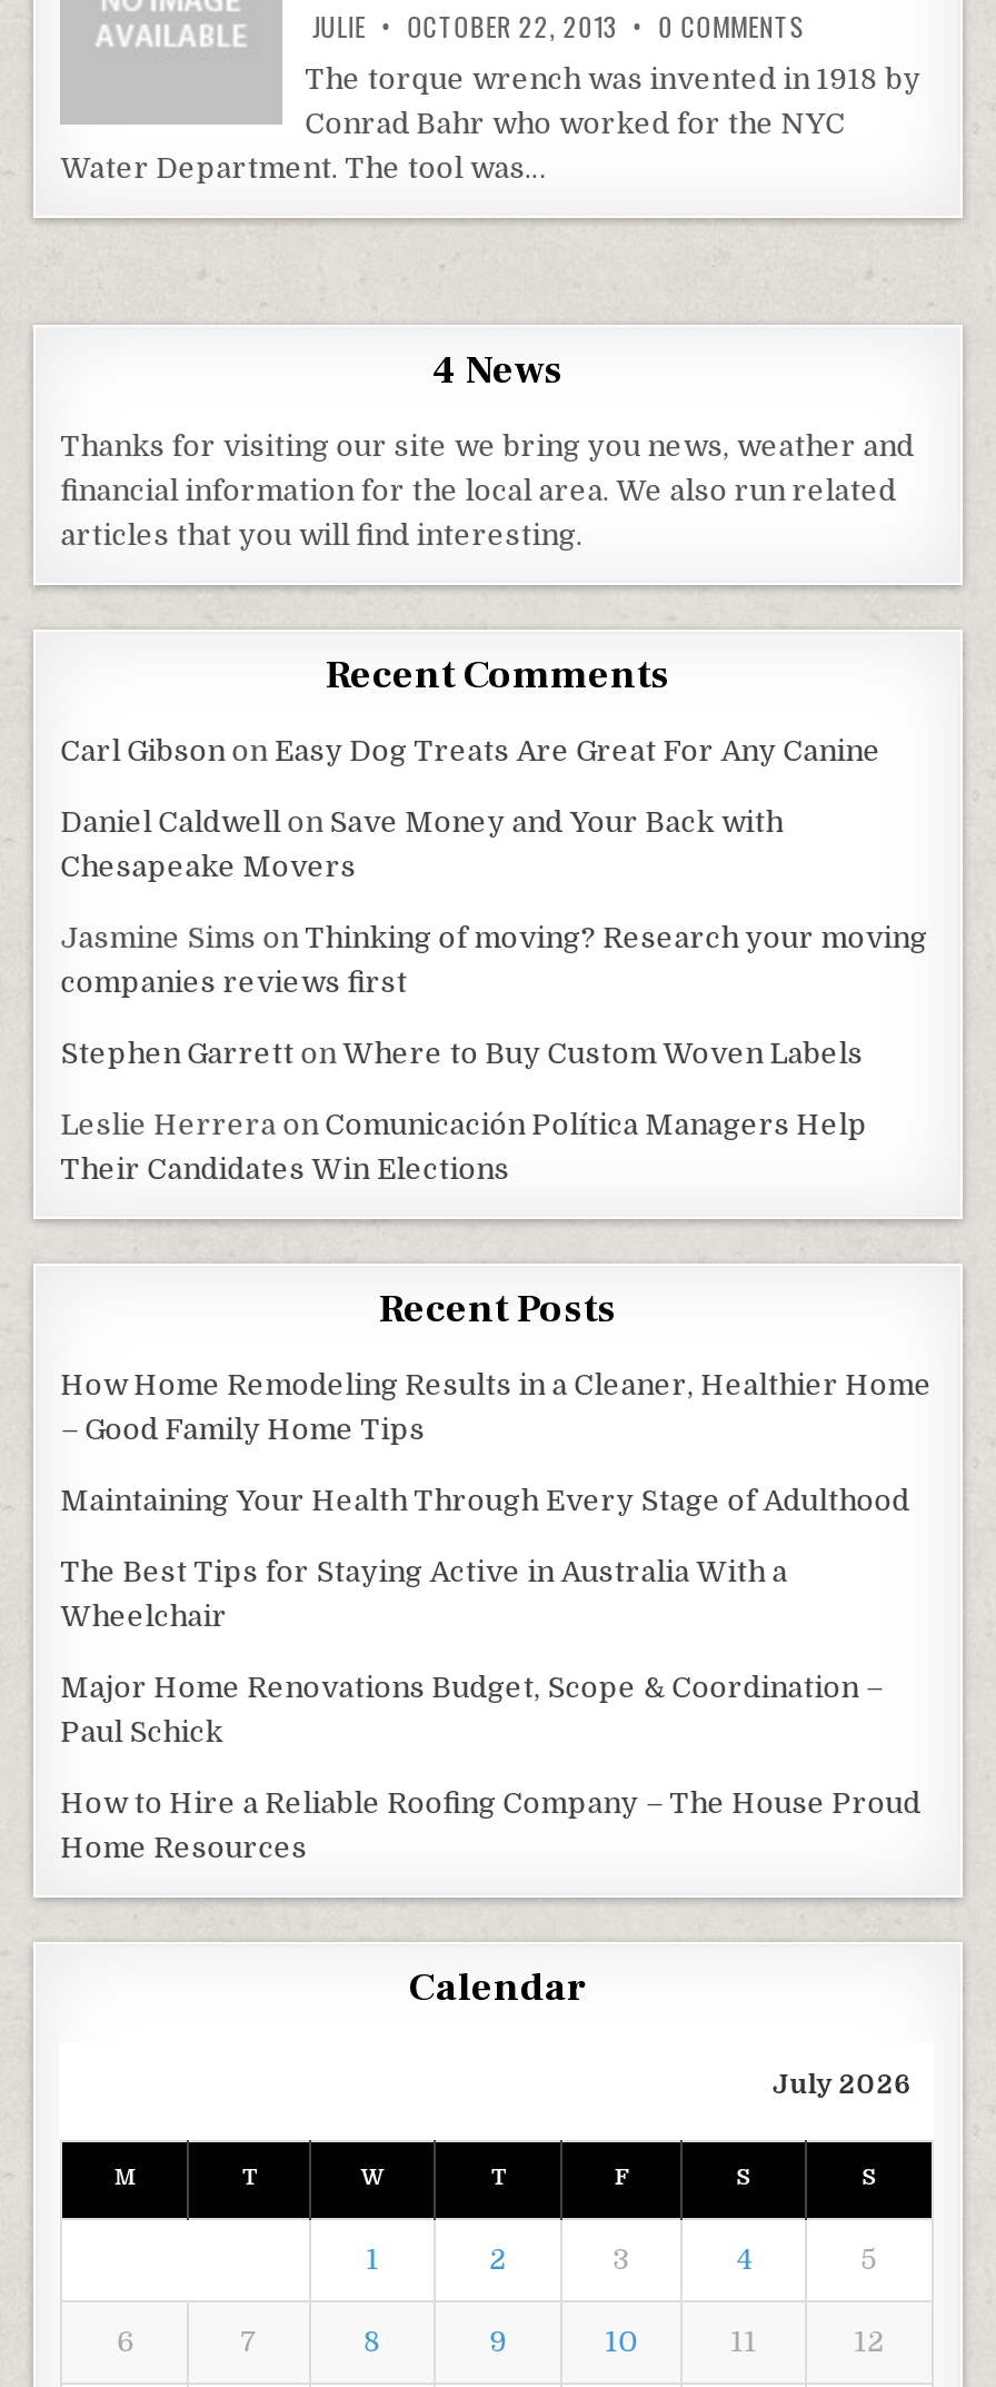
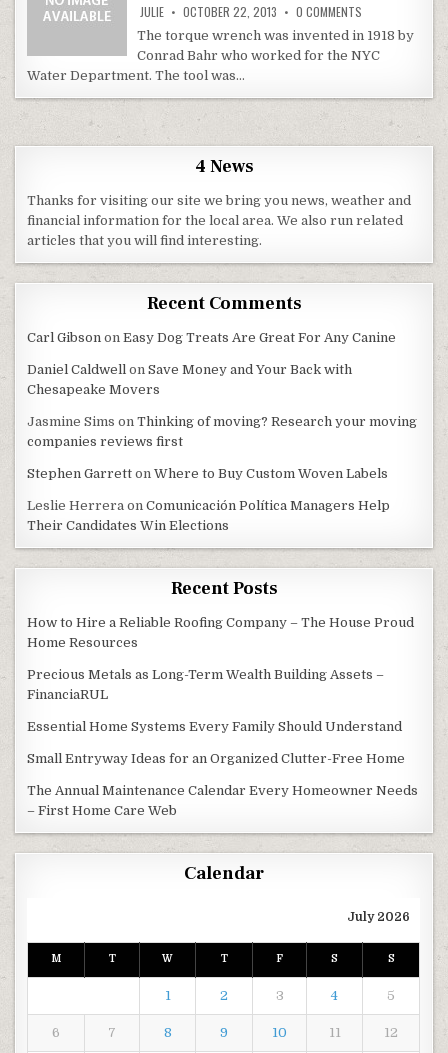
- How Home Remodeling Results in a Cleaner, Healthier Home
- – Good Family Home Tips
- Maintaining Your Health Through Every Stage of Adulthood
- The Best Tips for Staying Active in Australia With a
- Wheelchair
- Major Home Renovations Budget, Scope & Coordination –
- Paul Schick

moved up: How to Hire a Reliable Roofing Company – The House Proud | Home Resources

+ Precious Metals as Long-Term Wealth Building Assets –
+ FinanciaRUL
+ Essential Home Systems Every Family Should Understand
+ Small Entryway Ideas for an Organized Clutter-Free Home
+ The Annual Maintenance Calendar Every Homeowner Needs
+ – First Home Care Web
